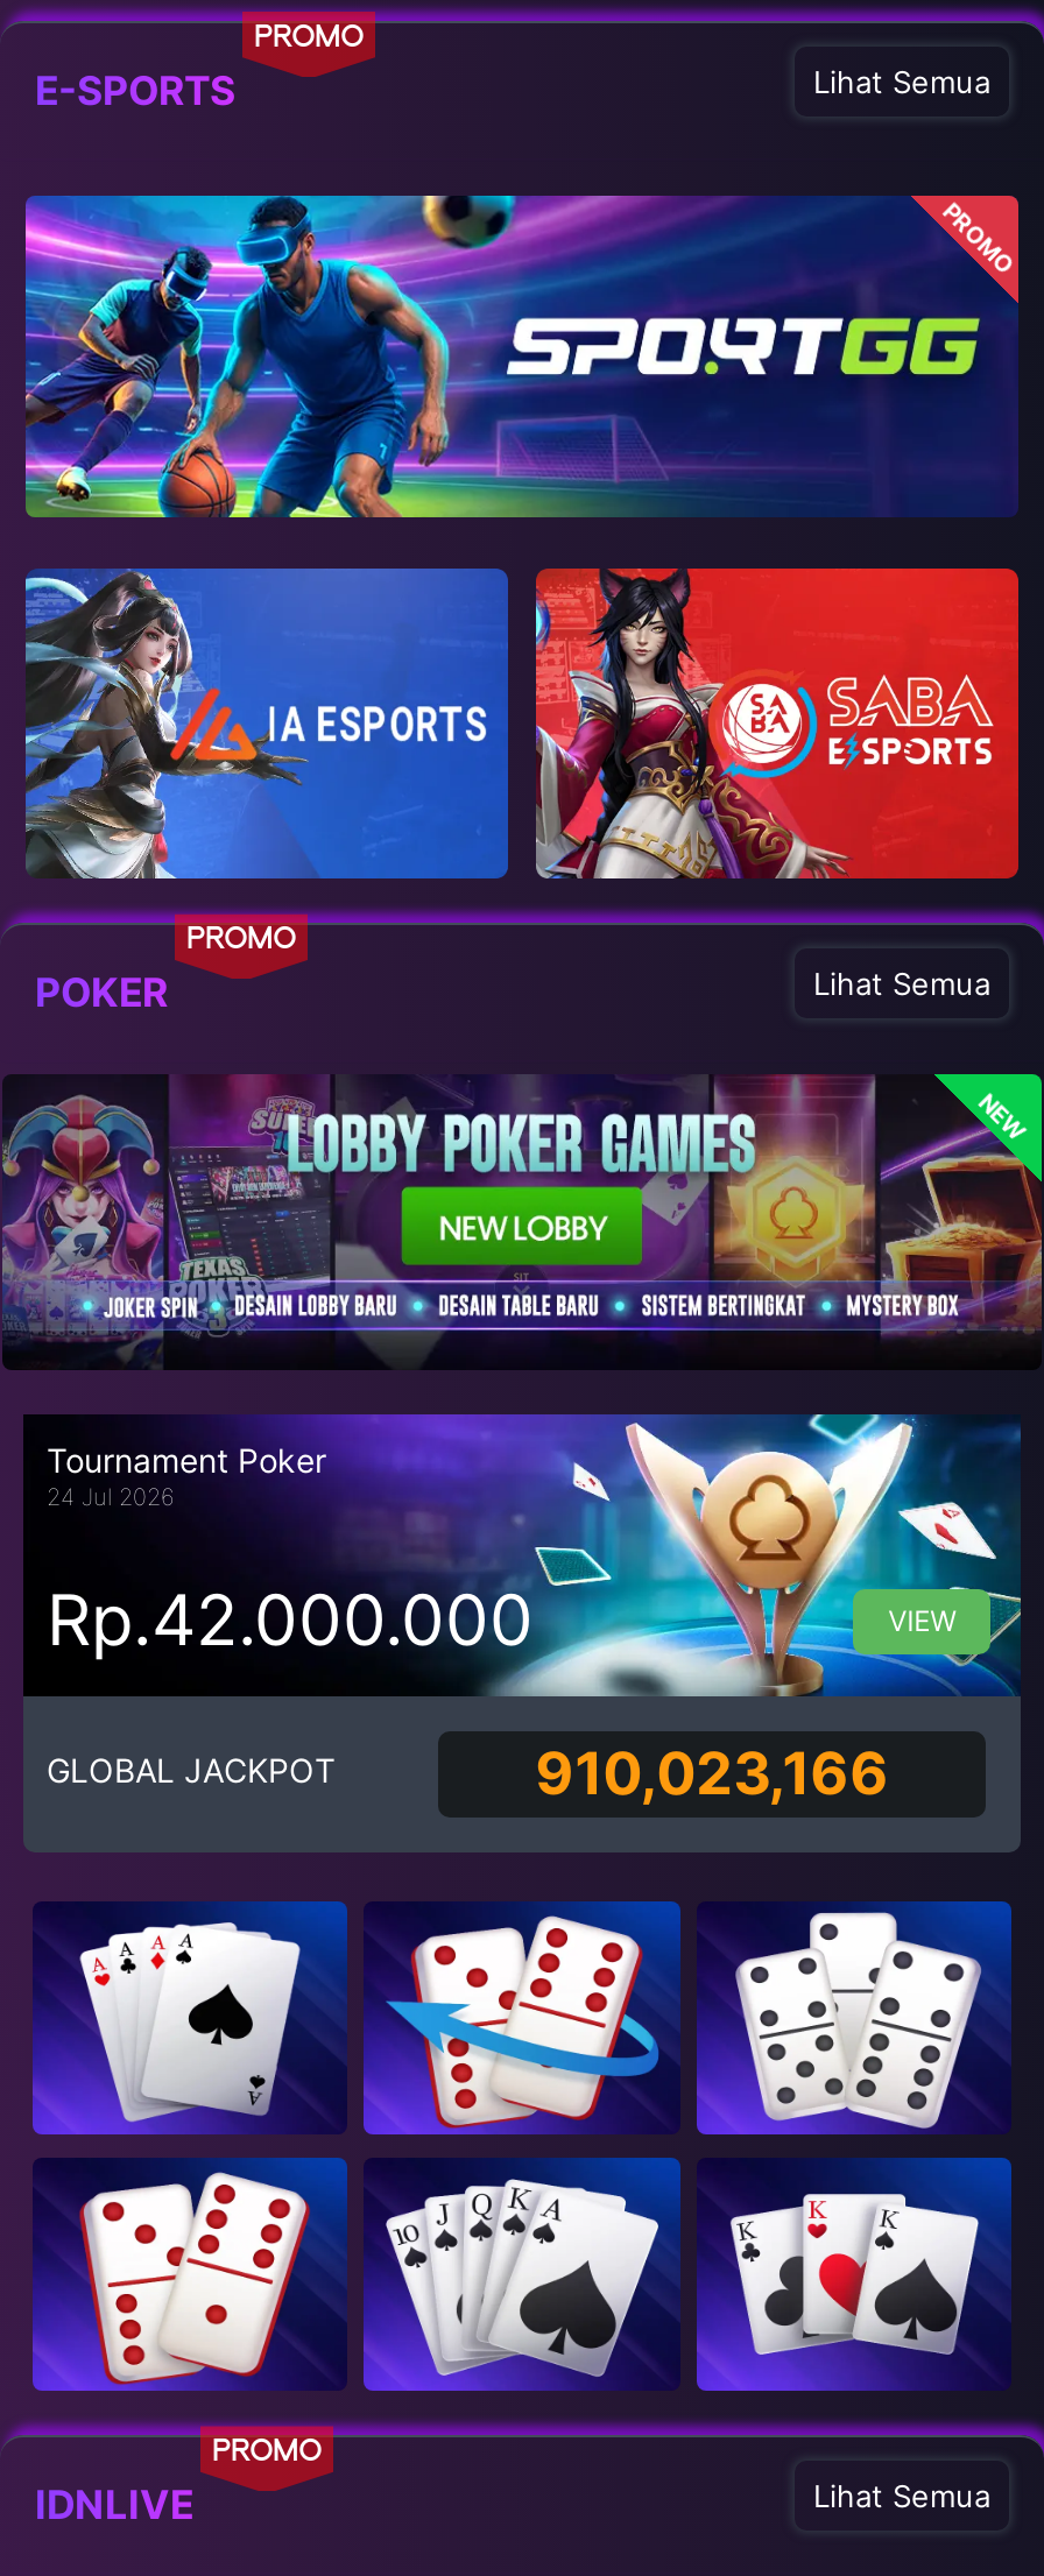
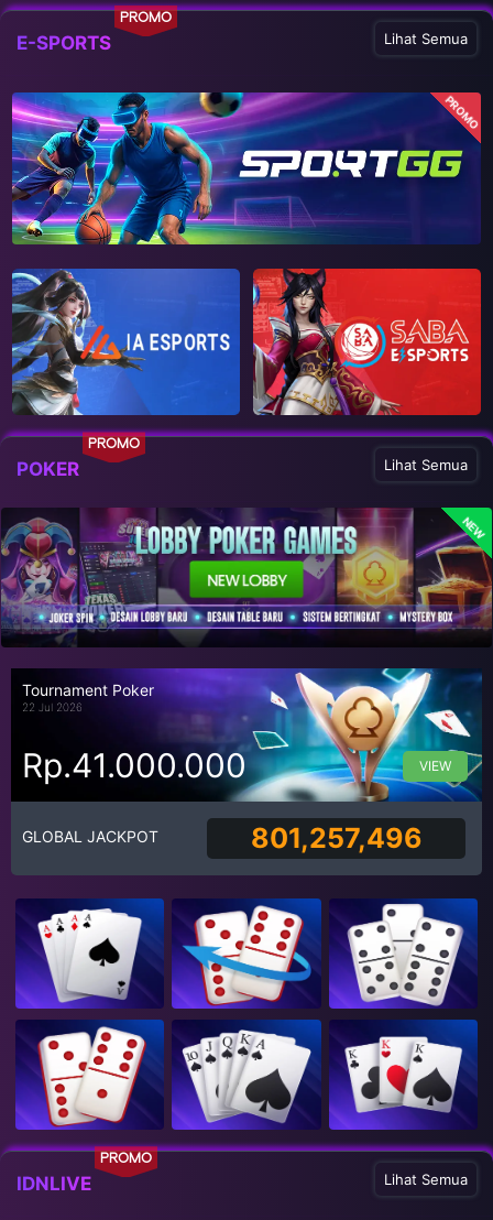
- 24 Jul 2026
+ 22 Jul 2026

- Rp.42.000.000
+ Rp.41.000.000

- 910,023,166
+ 801,257,496
